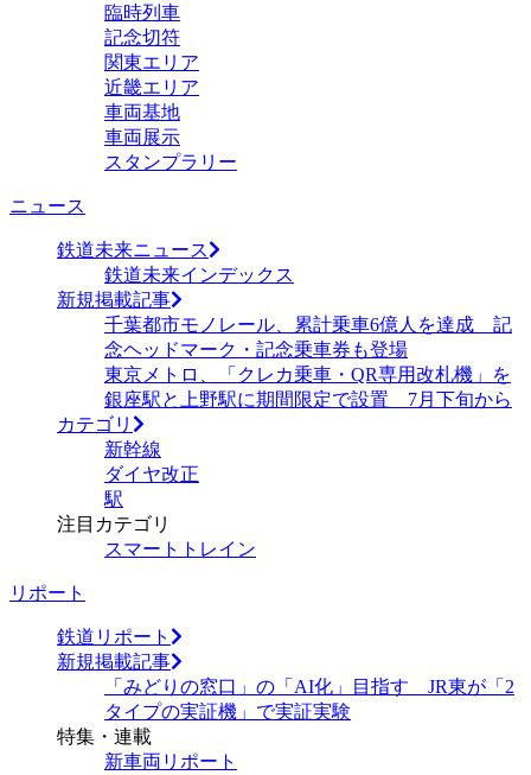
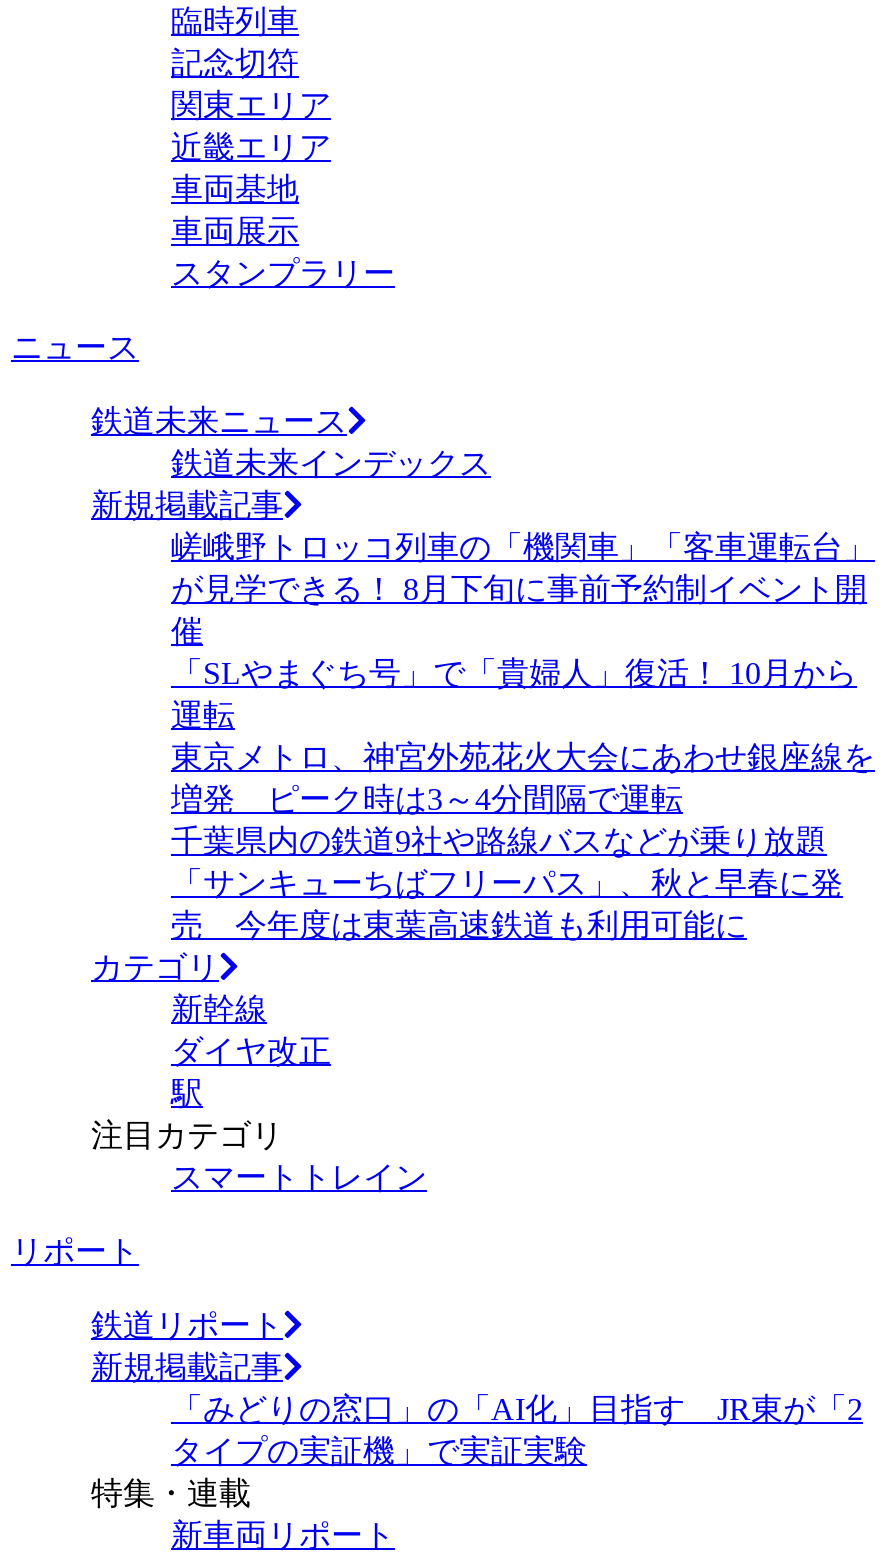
- 千葉都市モノレール、累計乗車6億人を達成 記
- 念ヘッドマーク・記念乗車券も登場
- 東京メトロ、「クレカ乗車・QR専用改札機」を
- 銀座駅と上野駅に期間限定で設置 7月下旬から
+ 嵯峨野トロッコ列車の「機関車」「客車運転台」
+ が見学できる！ 8月下旬に事前予約制イベント開
+ 催
+ 「SLやまぐち号」で「貴婦人」復活！ 10月から
+ 運転
+ 東京メトロ、神宮外苑花火大会にあわせ銀座線を
+ 増発 ピーク時は3～4分間隔で運転
+ 千葉県内の鉄道9社や路線バスなどが乗り放題
+ 「サンキューちばフリーパス」、秋と早春に発
+ 売 今年度は東葉高速鉄道も利用可能に
